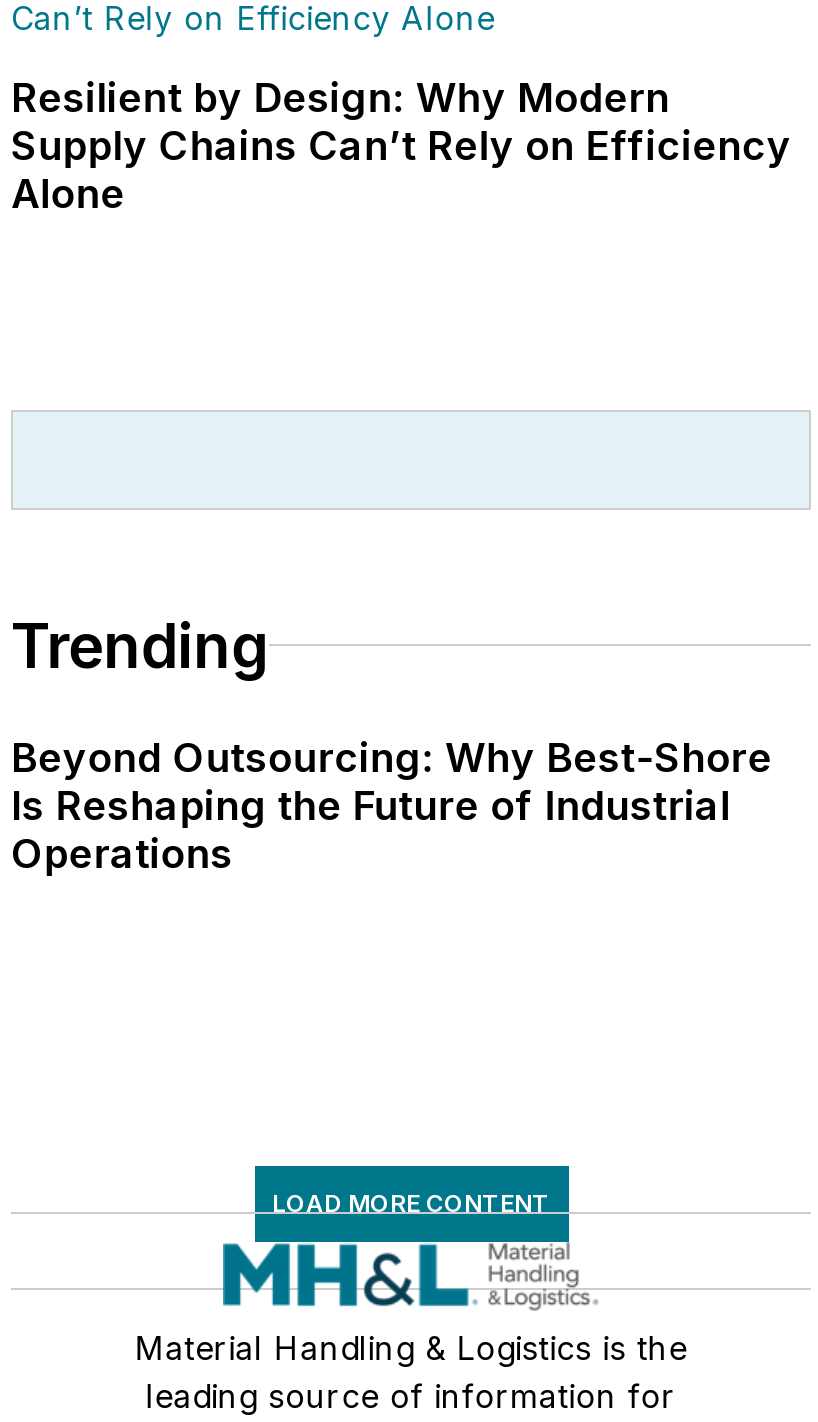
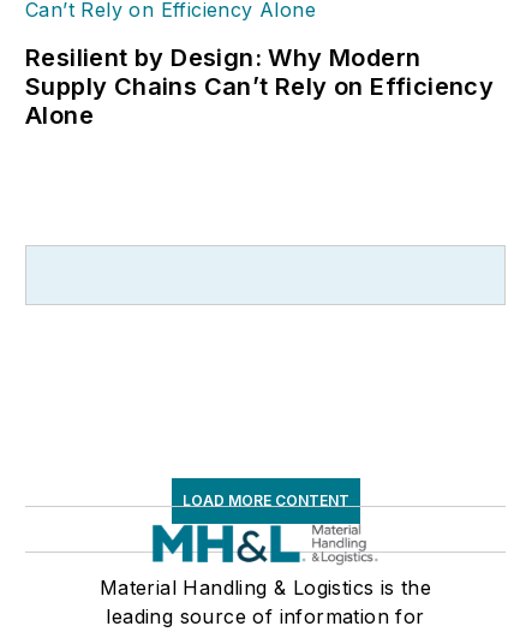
- Trending
- Beyond Outsourcing: Why Best-Shore
- Is Reshaping the Future of Industrial
- Operations
